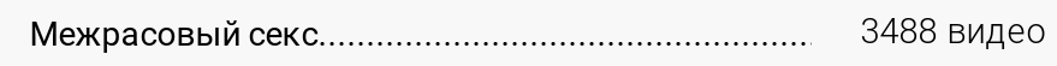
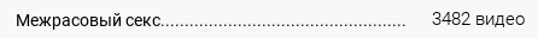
- 3488 видео
+ 3482 видео
